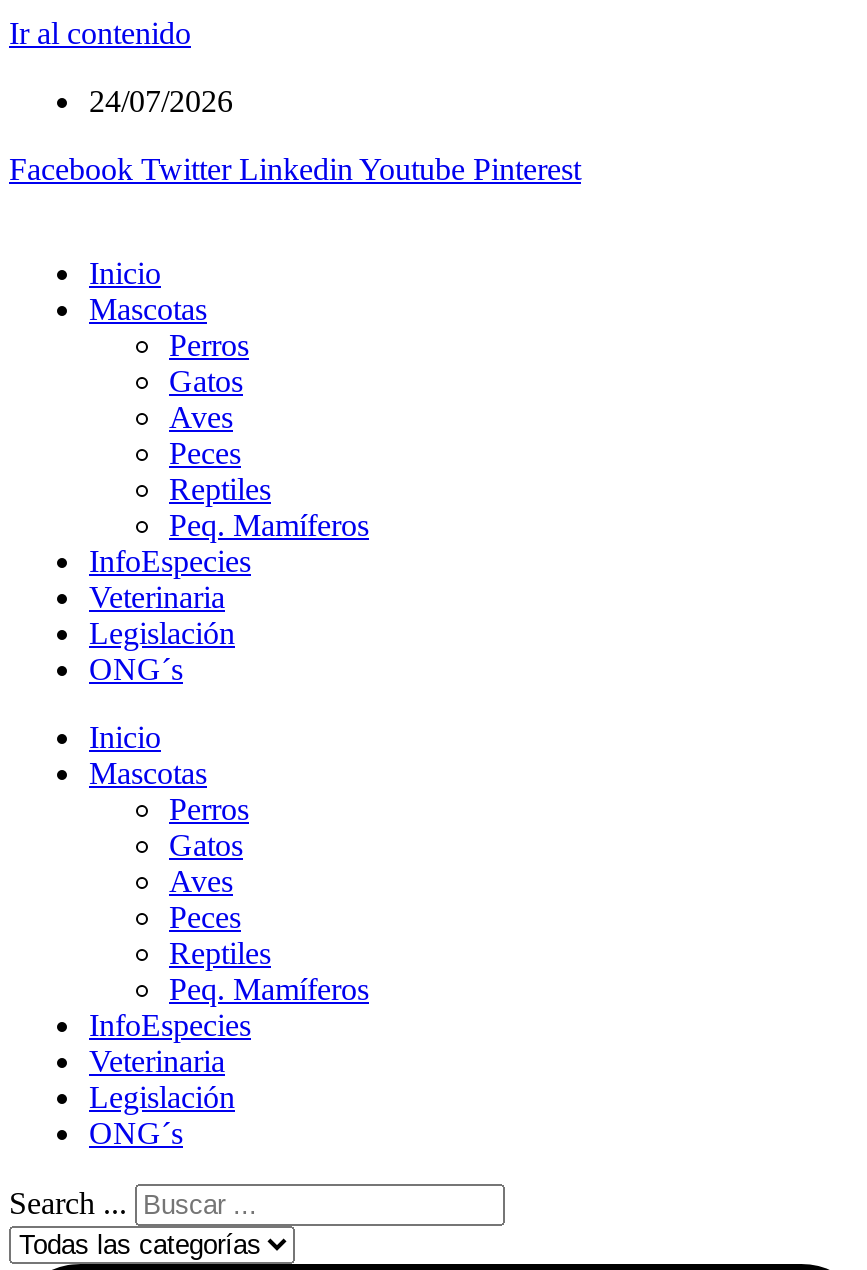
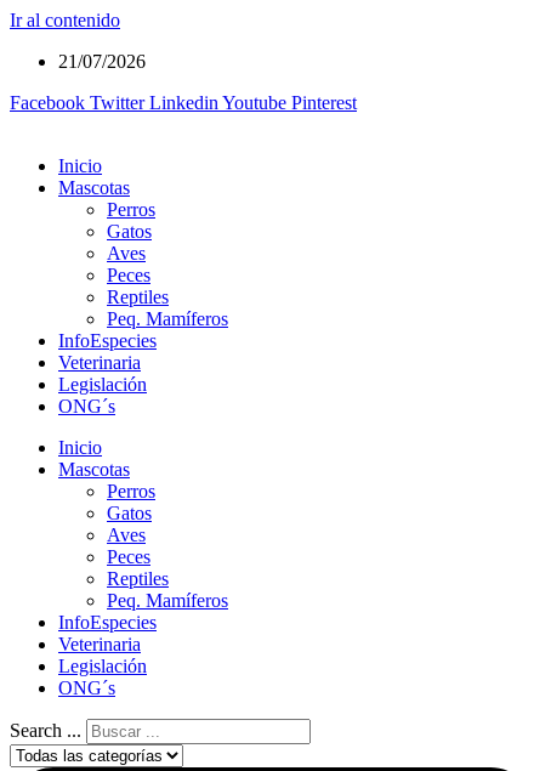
- 24/07/2026
+ 21/07/2026
